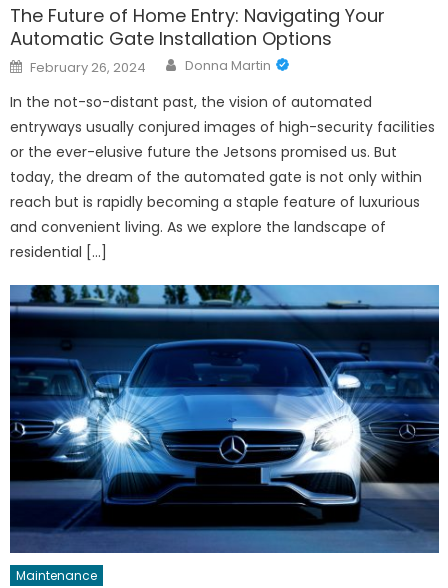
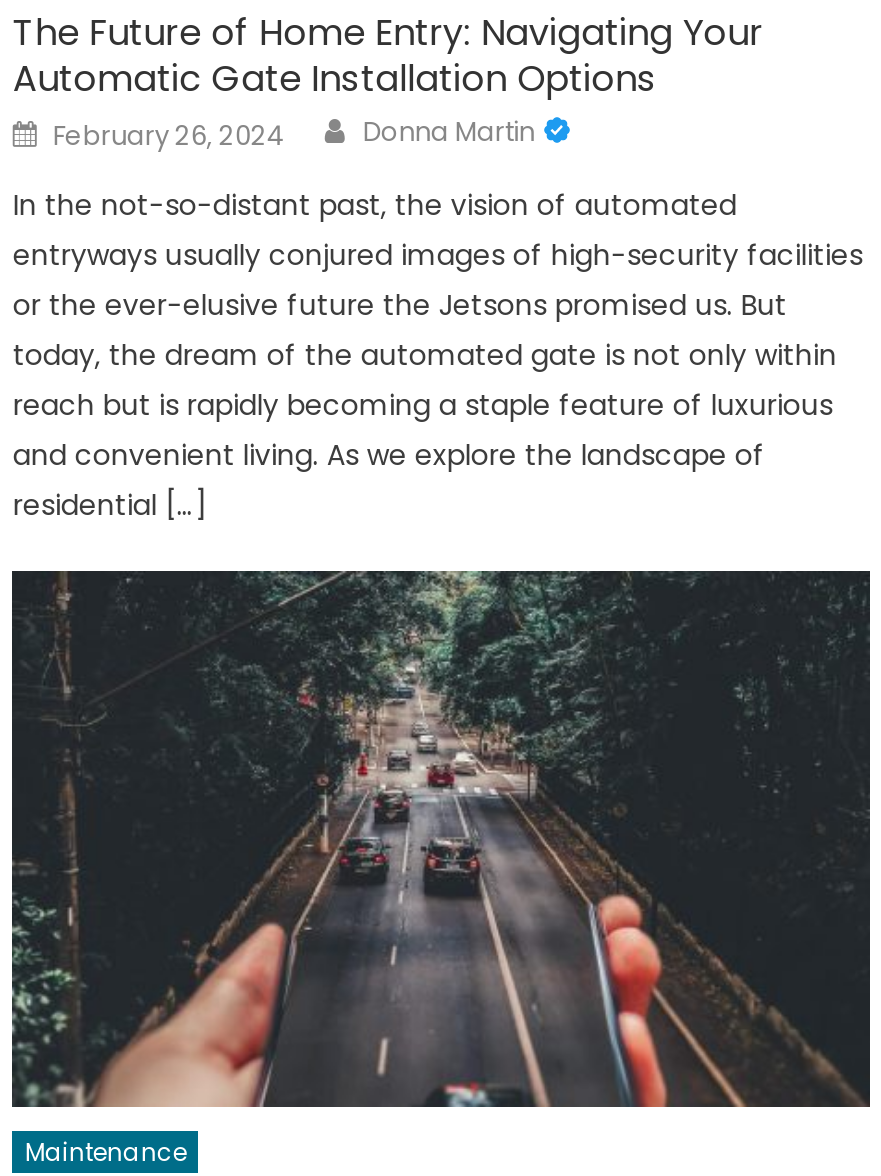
- [image]
+ [image]
